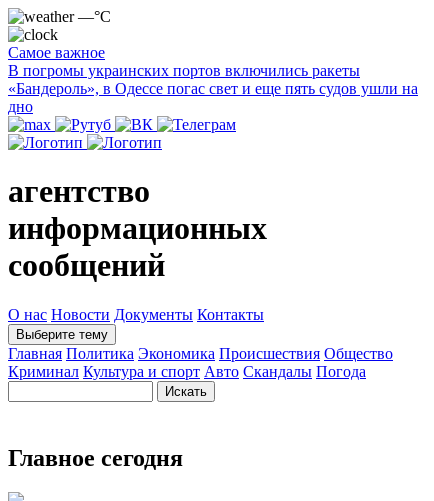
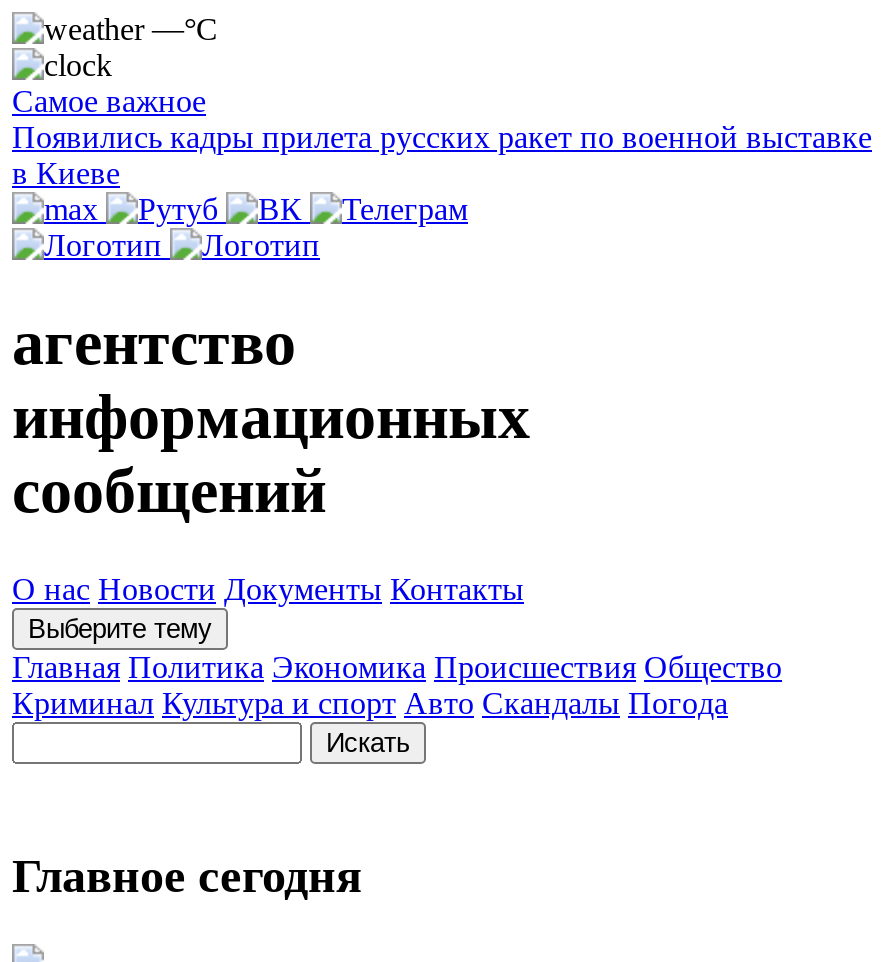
- В погромы украинских портов включились ракеты
- «Бандероль», в Одессе погас свет и еще пять судов ушли на
- дно
+ Появились кадры прилета русских ракет по военной выставке
+ в Киеве
